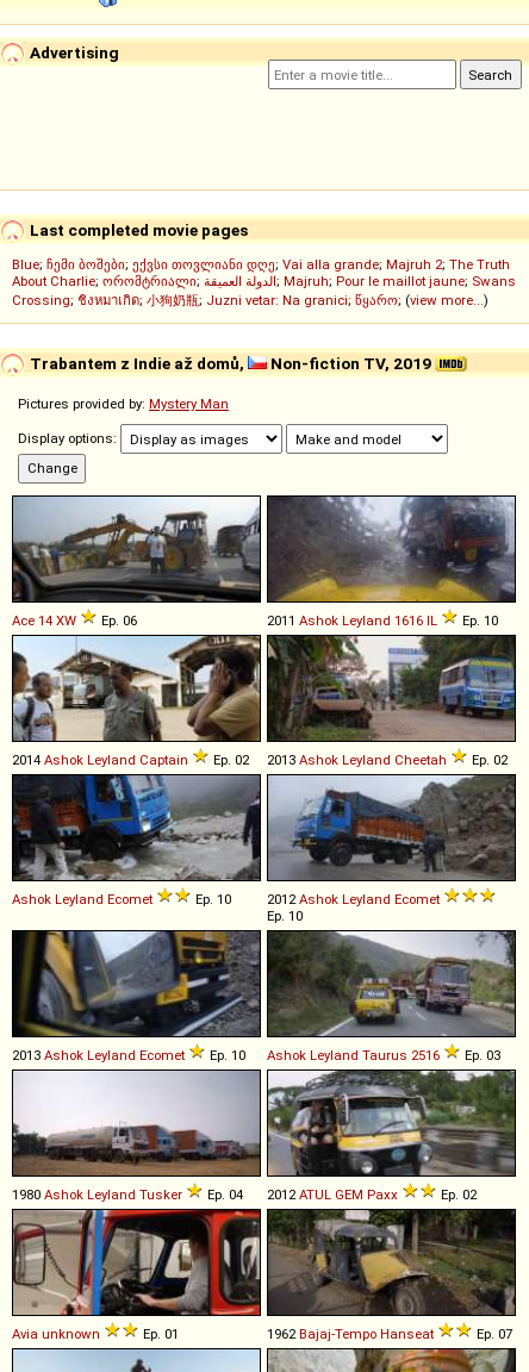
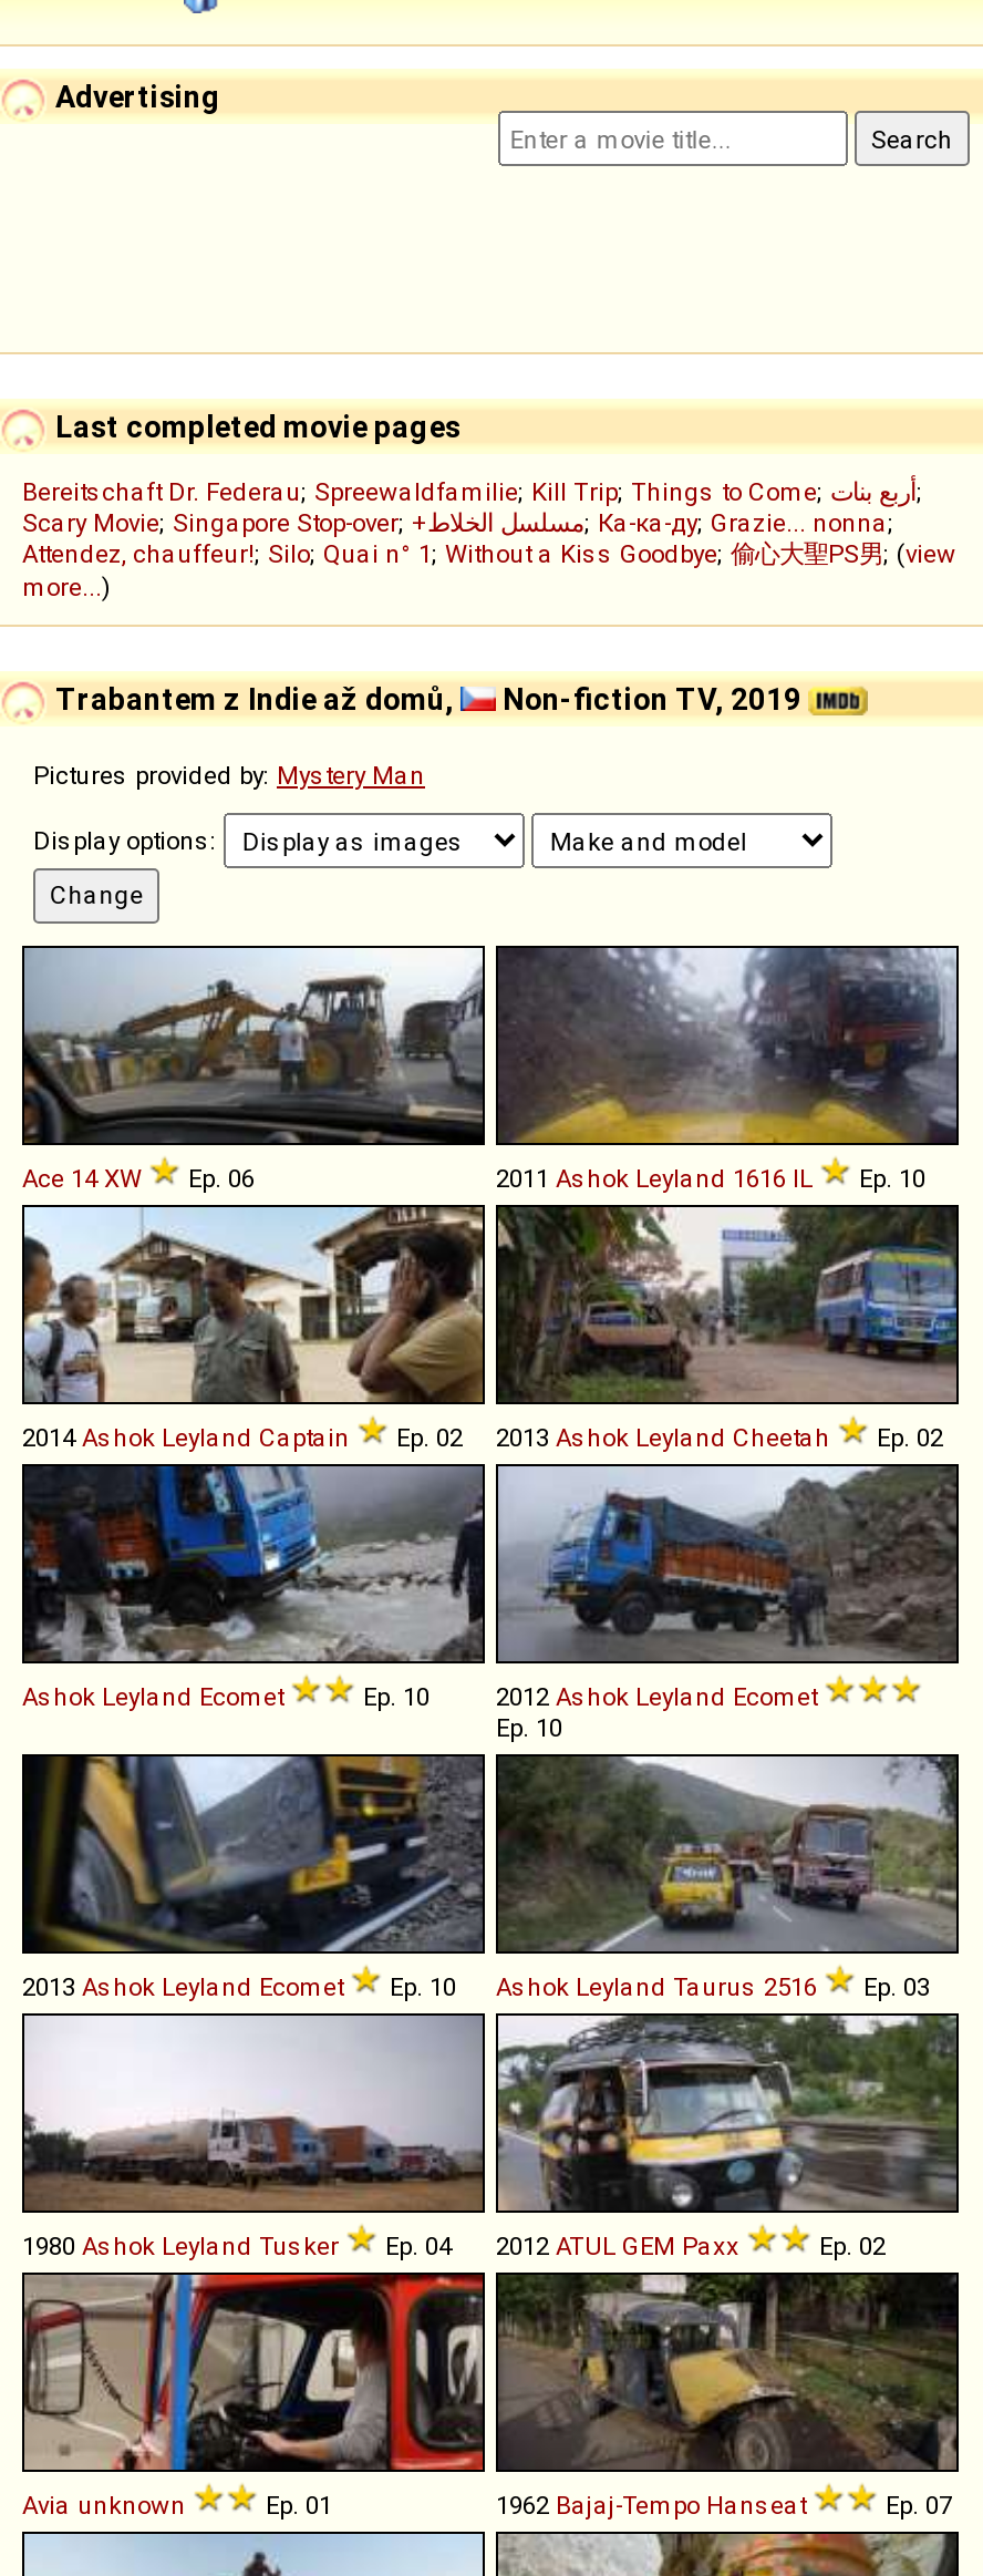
- Blue; ჩემი ბოშები; ექვსი თოვლიანი დღე; Vai alla grande; Majruh 2; The Truth
- About Charlie; ორომტრიალი; الدولة العميقة; Majruh; Pour le maillot jaune; Swans
- Crossing;ชิงหมาเกิด;小狗奶瓶; Juzni vetar: Na granici; წყარო; (view more...)
+ Bereitschaft Dr. Federau; Spreewaldfamilie; Kill Trip; Things to Come; أربع بنات;
+ Scary Movie; Singapore Stop-over; +مسلسل الخلاط; Ка-ка-ду; Grazie... nonna;
+ Attendez, chauffeur!; Silo; Quai n° 1; Without a Kiss Goodbye;偷心大聖PS男; (view
+ more...)
